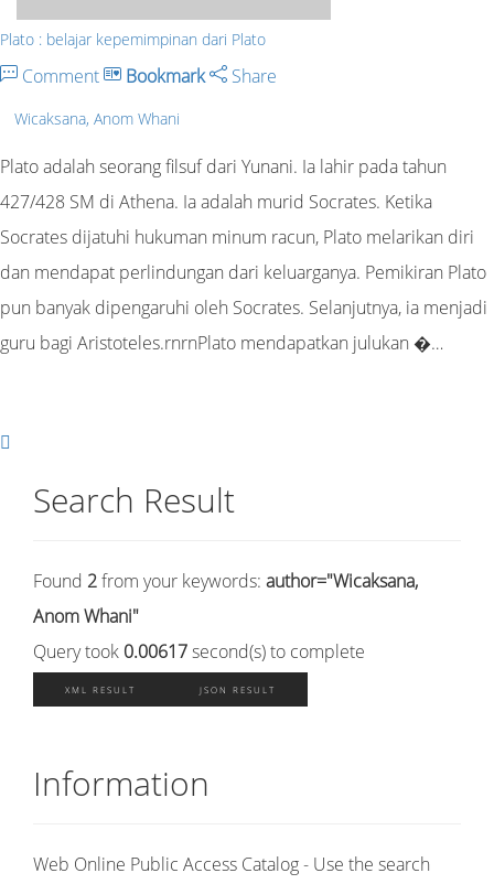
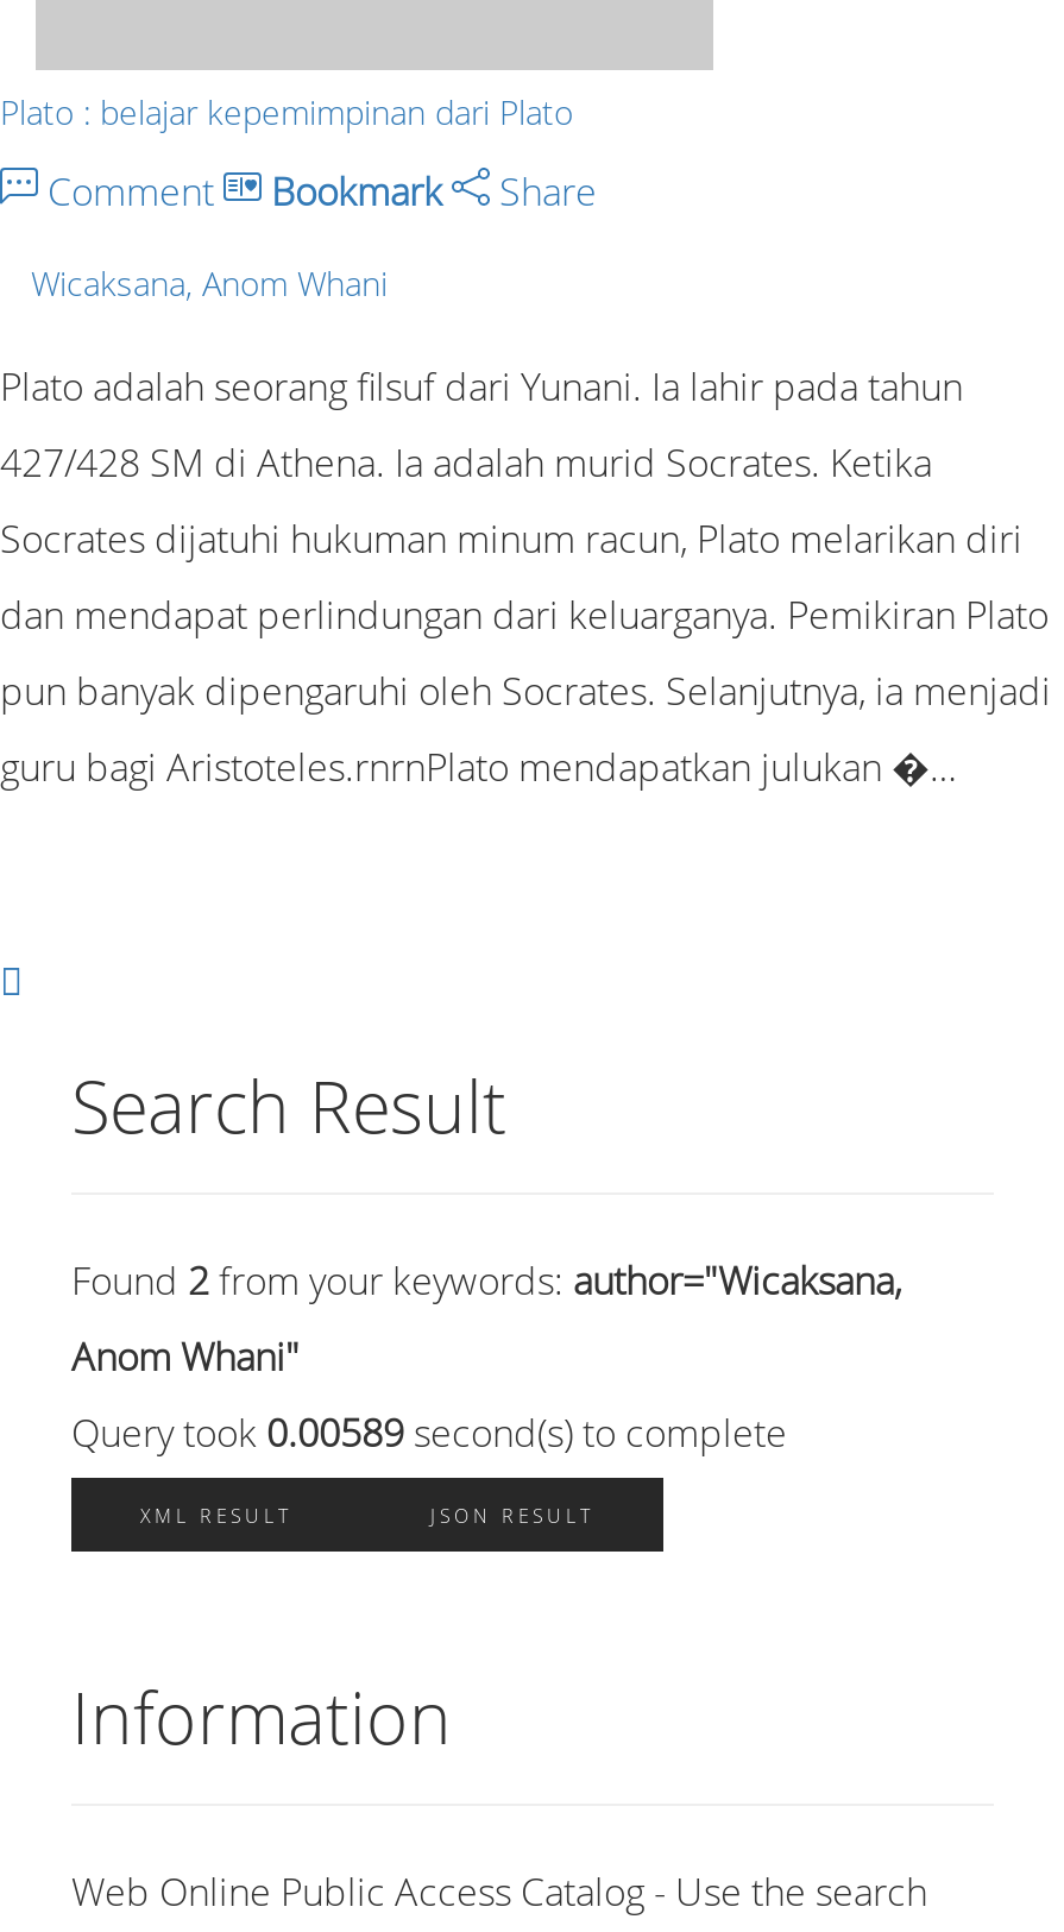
- Query took 0.00617 second(s) to complete
+ Query took 0.00589 second(s) to complete
